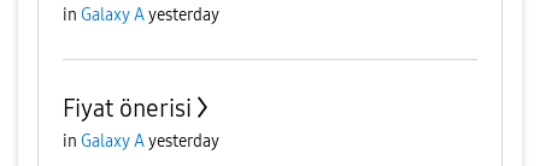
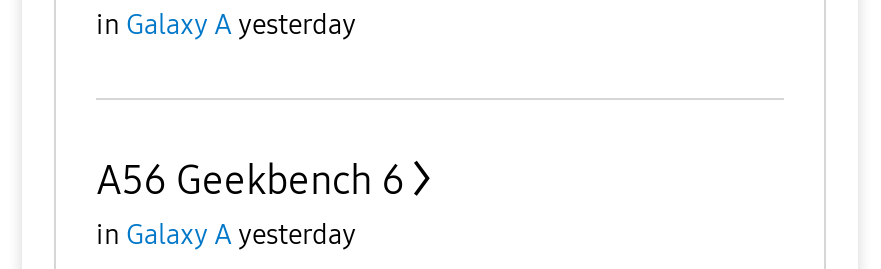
- Fiyat önerisi
+ A56 Geekbench 6
